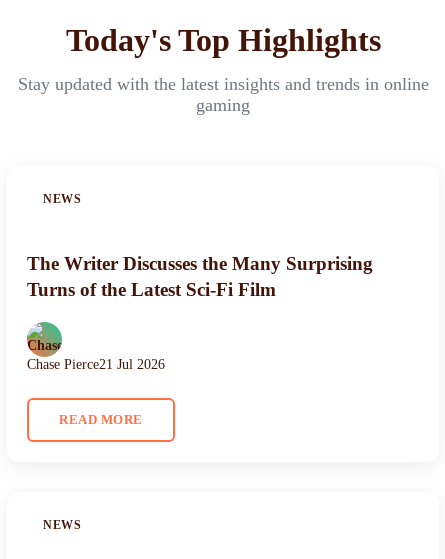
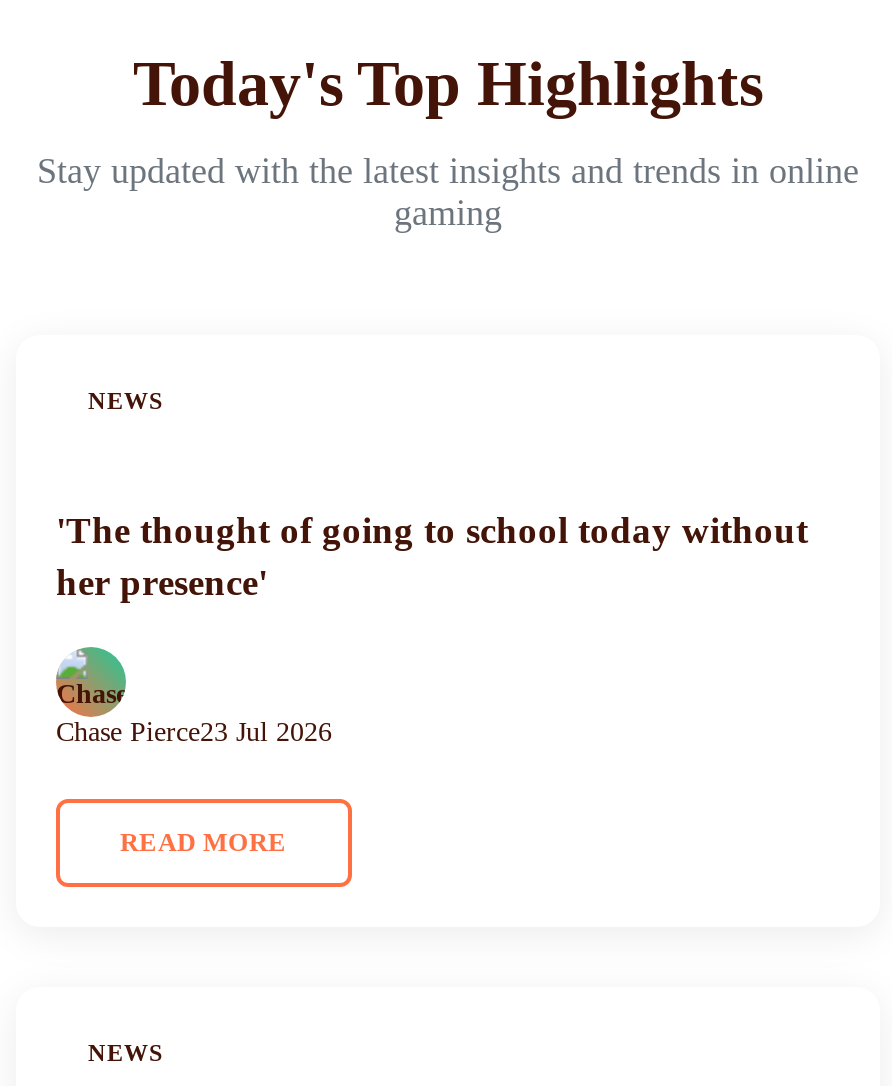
- The Writer Discusses the Many Surprising
- Turns of the Latest Sci-Fi Film
+ 'The thought of going to school today without
+ her presence'

- Chase Pierce21 Jul 2026
+ Chase Pierce23 Jul 2026
